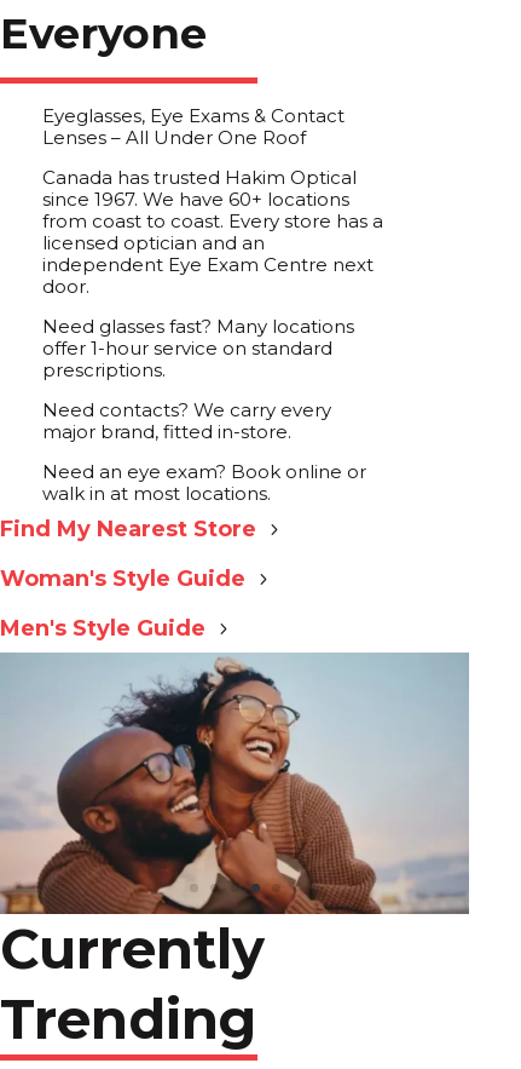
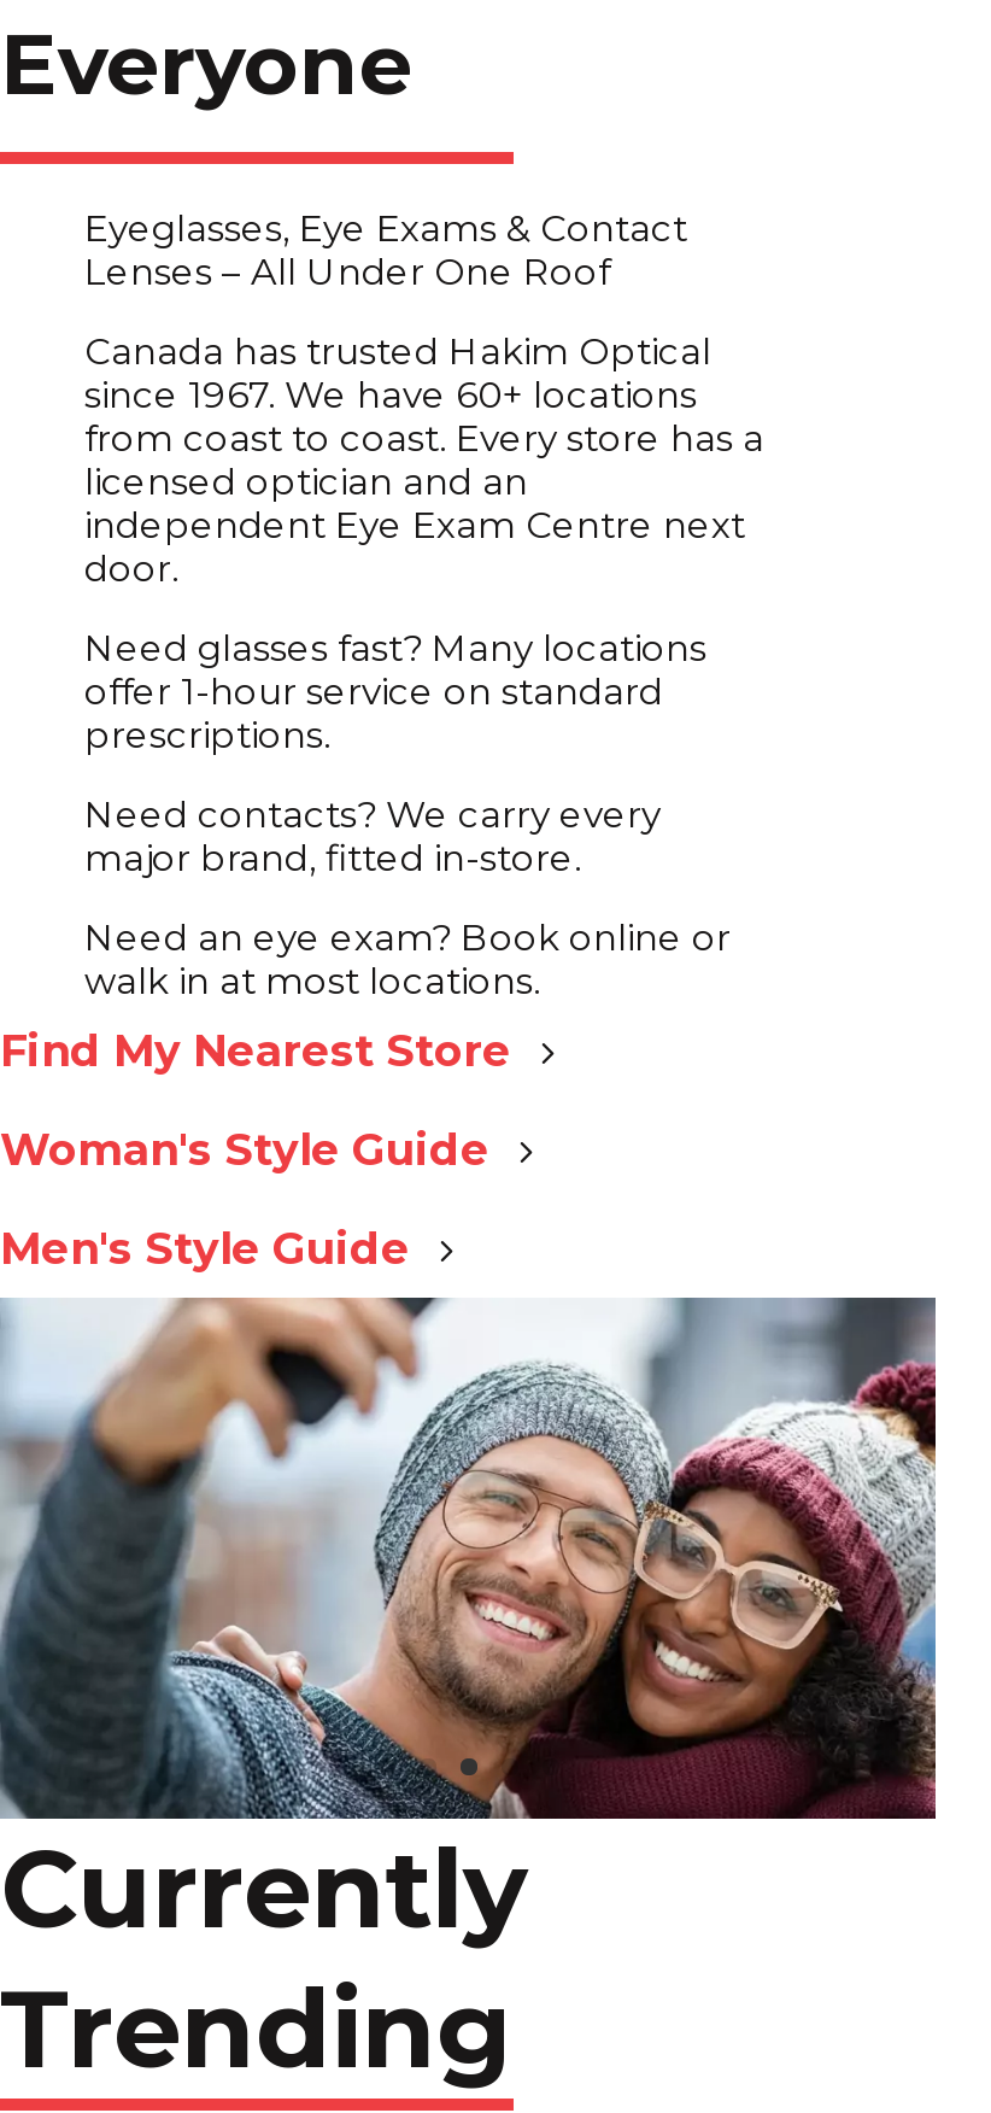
- [image]
+ [image]
